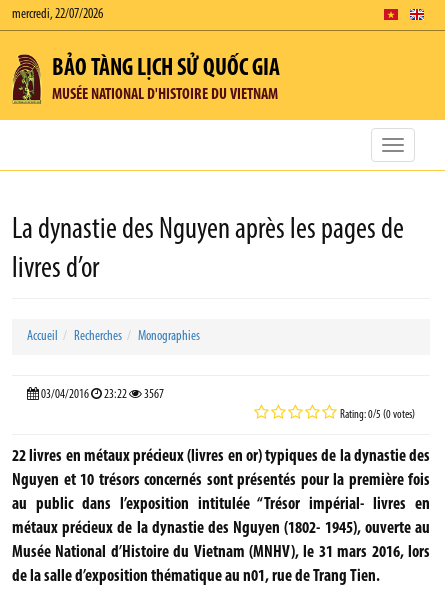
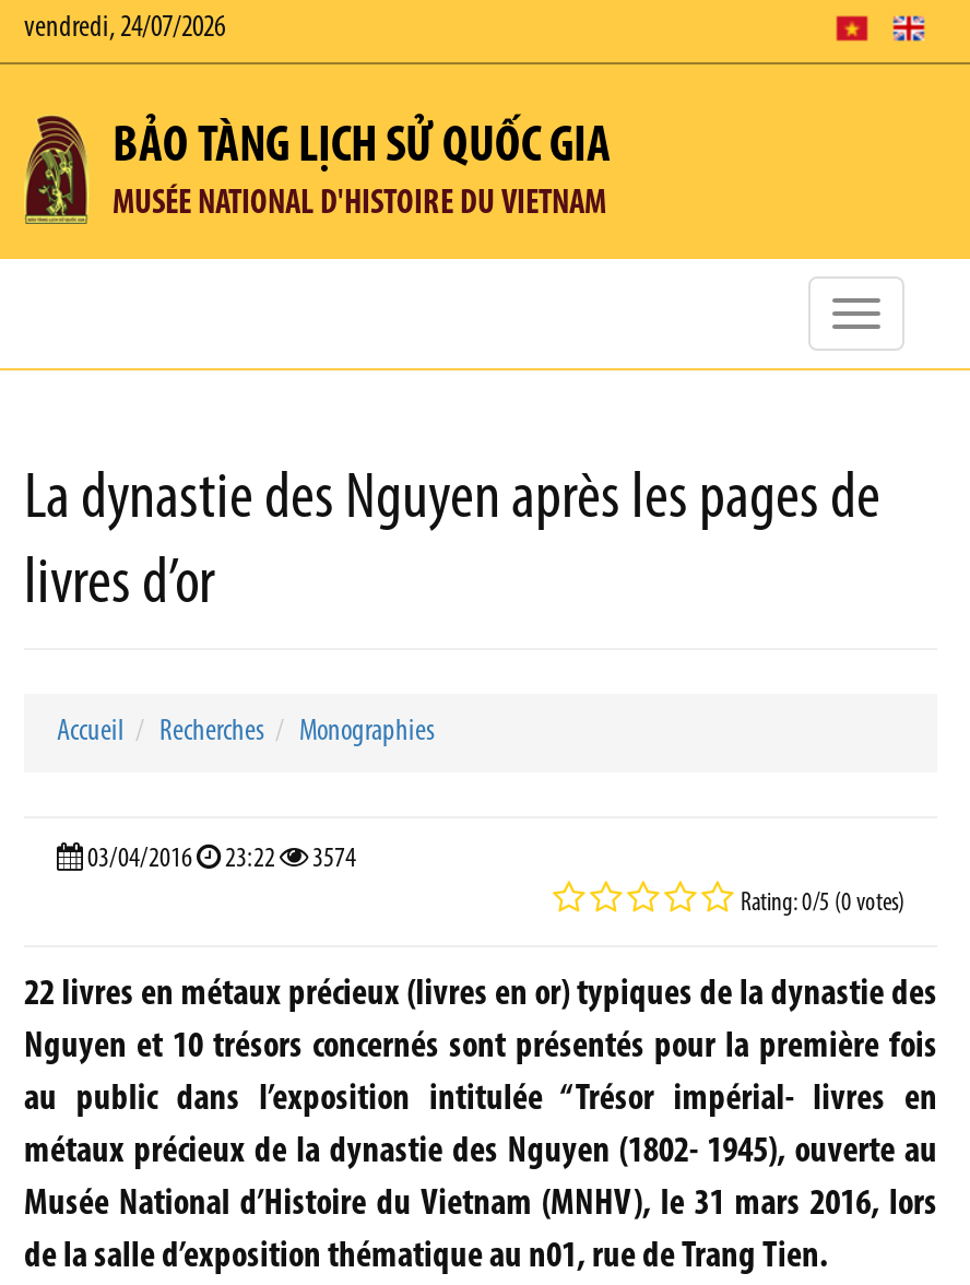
- mercredi, 22/07/2026
+ vendredi, 24/07/2026

- 03/04/2016 23:22 3567
+ 03/04/2016 23:22 3574
